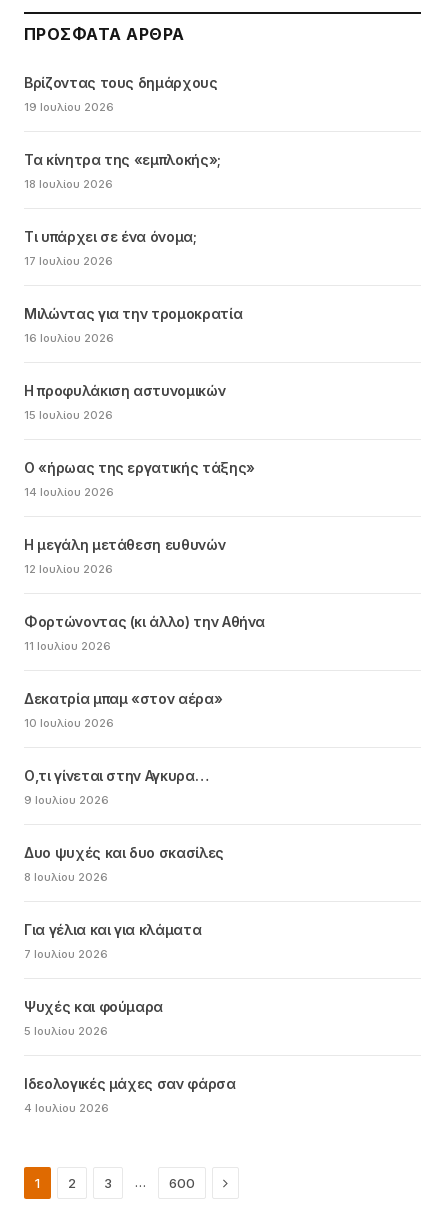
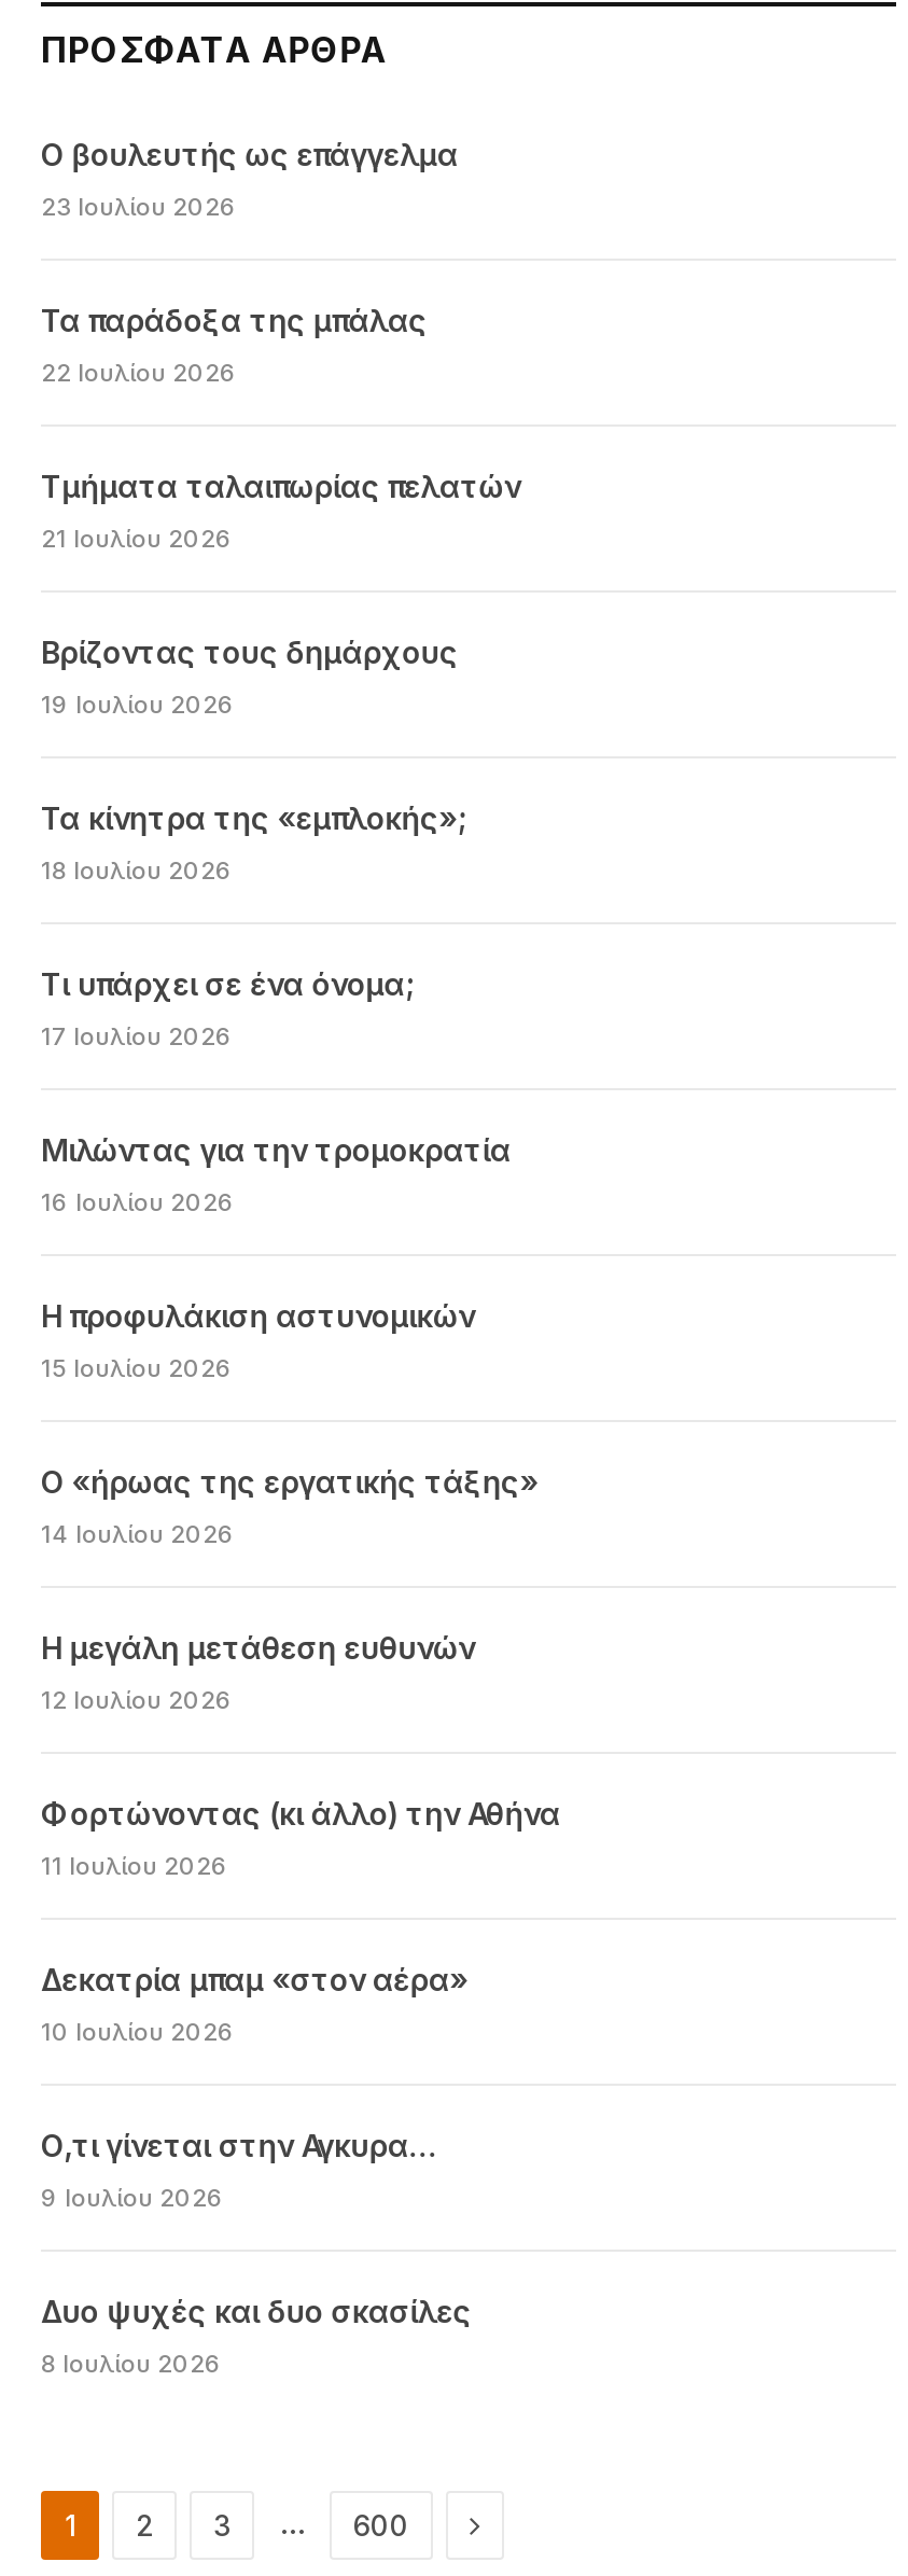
+ Ο βουλευτής ως επάγγελμα
+ 23 Ιουλίου 2026
+ Τα παράδοξα της μπάλας
+ 22 Ιουλίου 2026
+ Τμήματα ταλαιπωρίας πελατών
+ 21 Ιουλίου 2026

moved down: Βρίζοντας τους δημάρχους | 19 Ιουλίου 2026 | Τα κίνητρα της «εμπλοκής»; | ... | Δυο ψυχές και δυο σκασίλες | 8 Ιουλίου 2026

- Για γέλια και για κλάματα
- 7 Ιουλίου 2026
- Ψυχές και φούμαρα
- 5 Ιουλίου 2026
- Ιδεολογικές μάχες σαν φάρσα
- 4 Ιουλίου 2026
